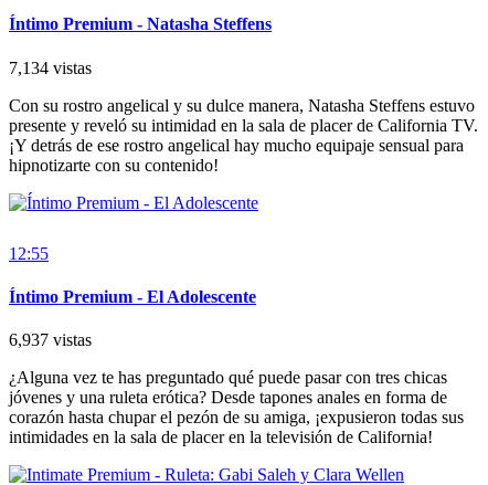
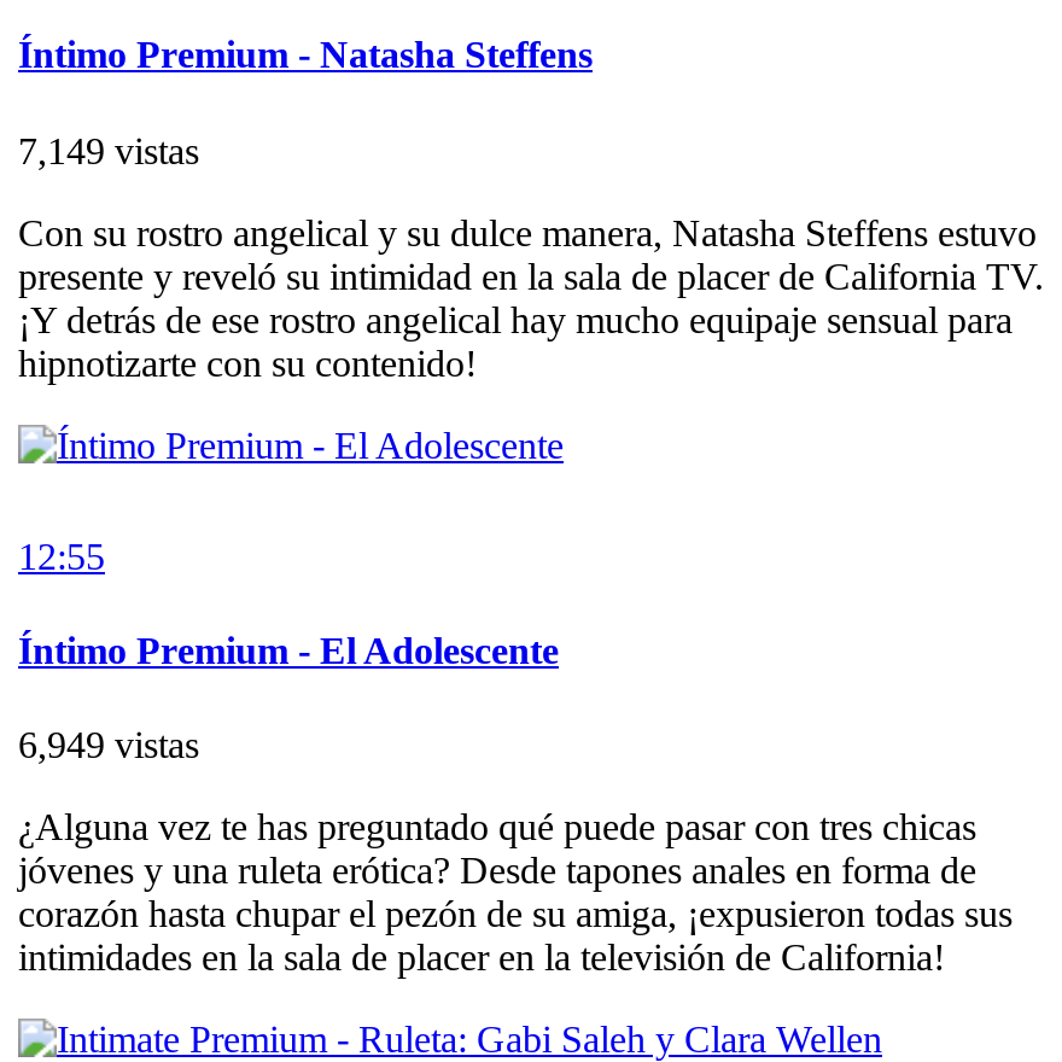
- 7,134 vistas
+ 7,149 vistas

- 6,937 vistas
+ 6,949 vistas
